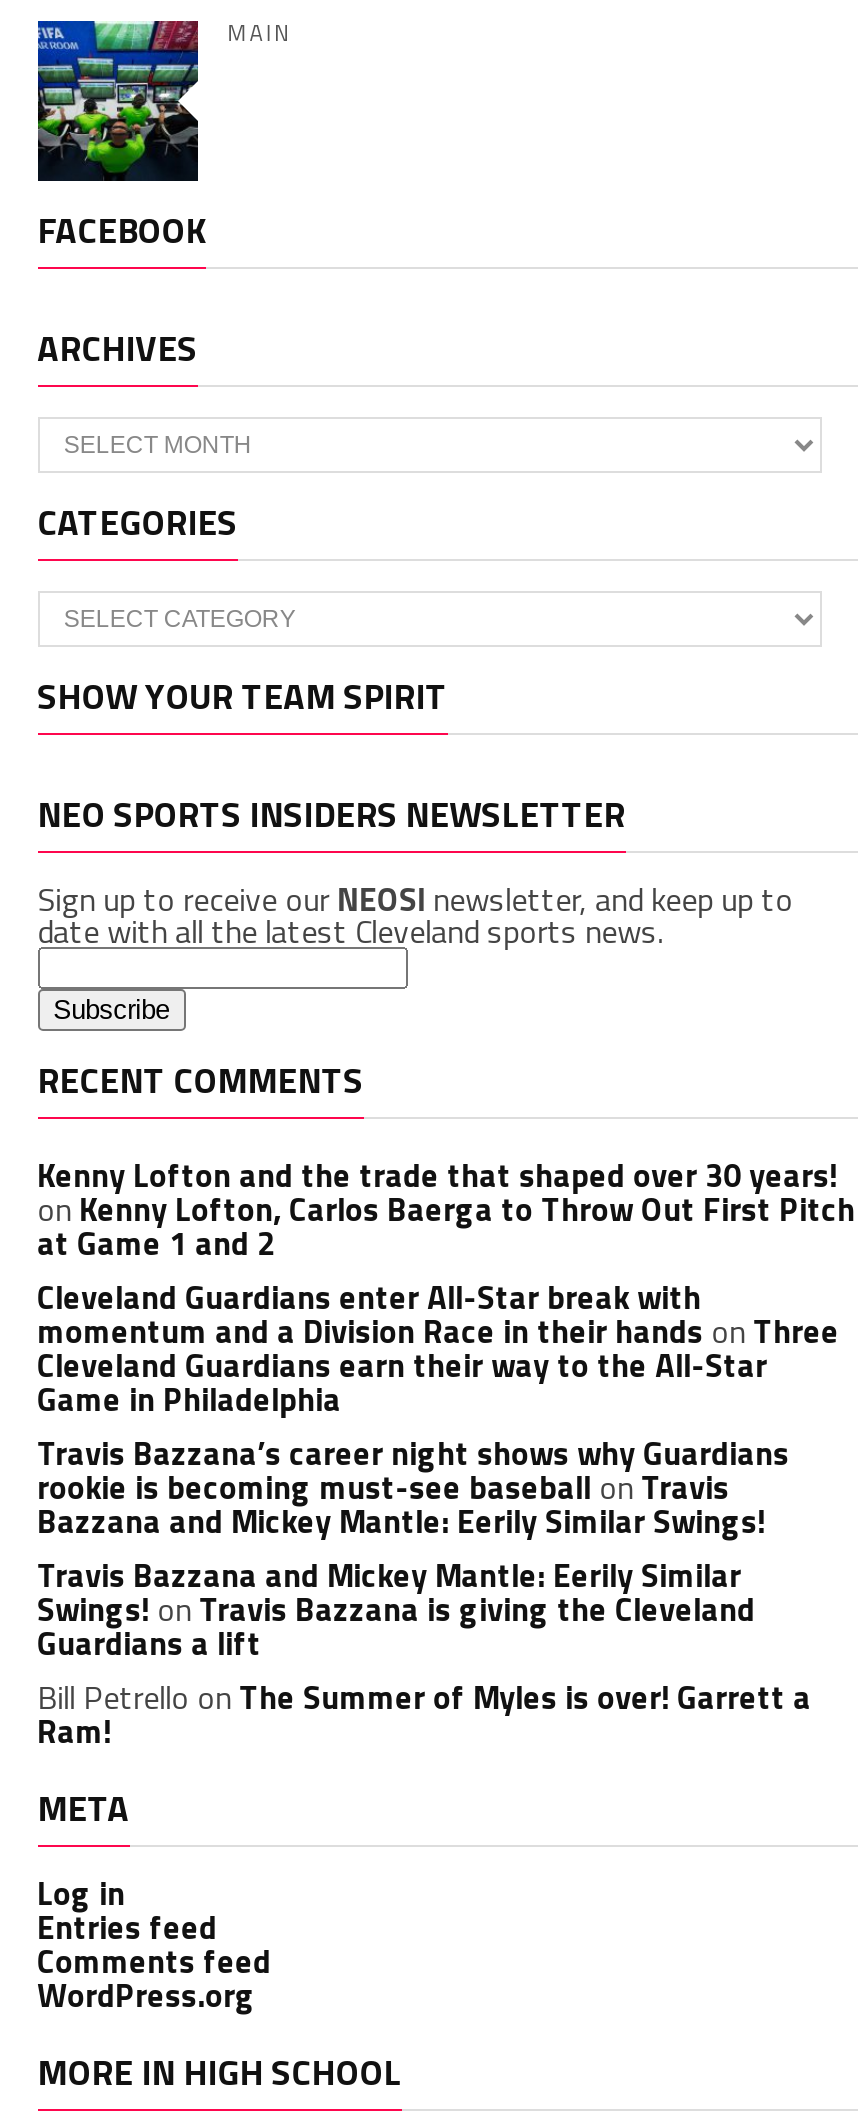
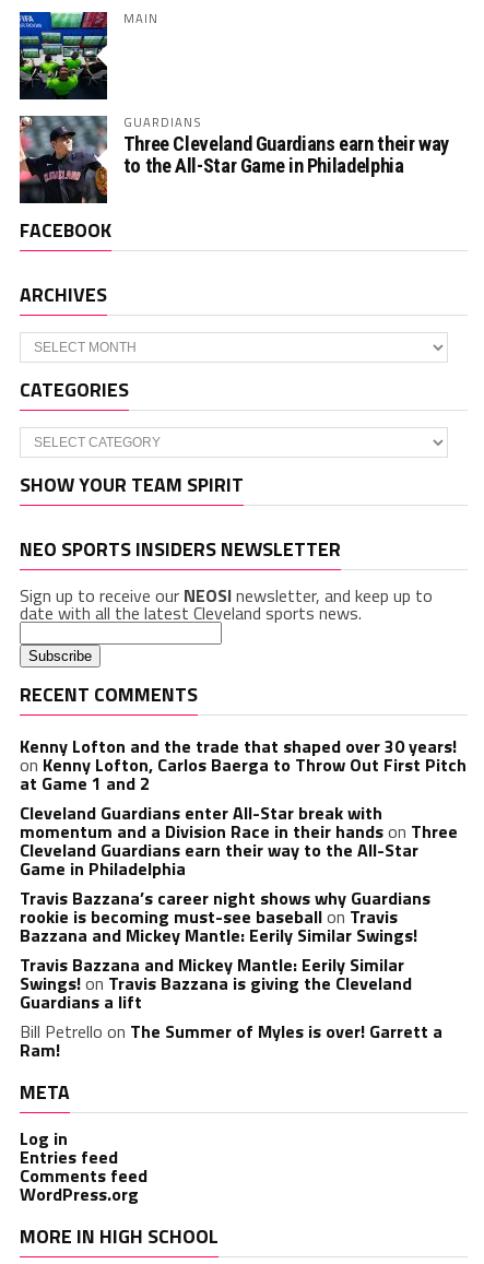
+ [image]
+ GUARDIANS
+ Three Cleveland Guardians earn their way
+ to the All-Star Game in Philadelphia
